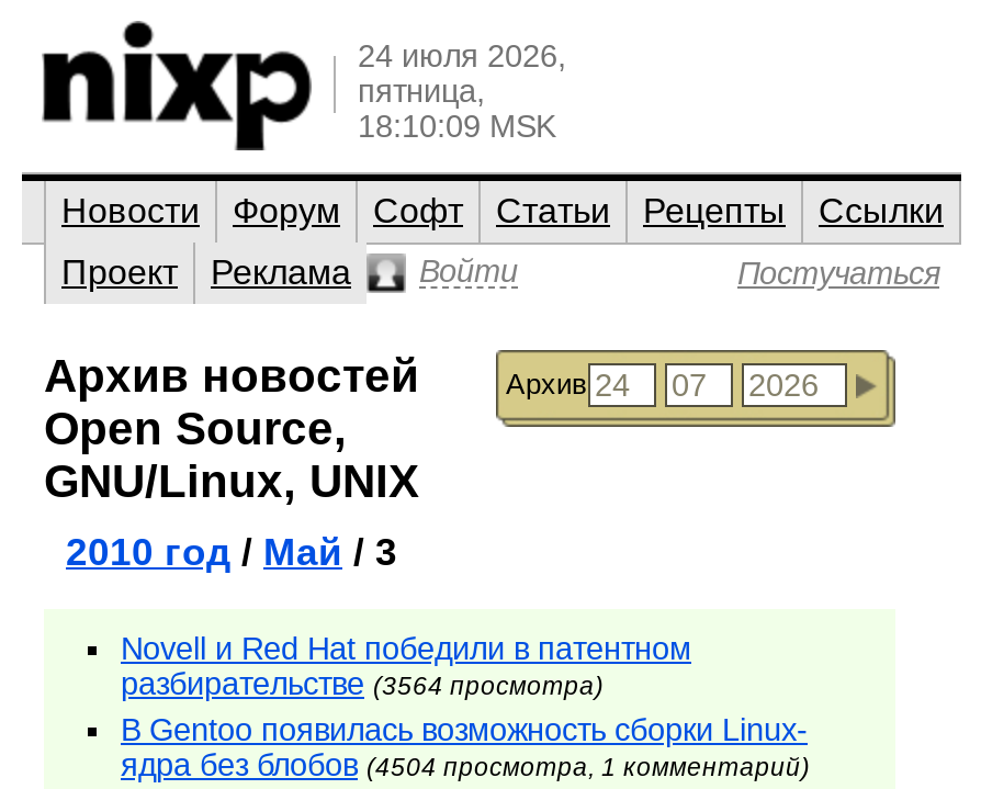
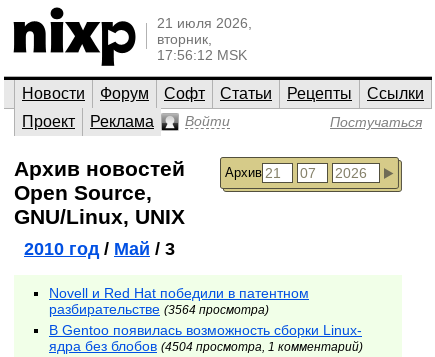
- 24 июля 2026,
- пятница,
- 18:10:09 MSK
+ 21 июля 2026,
+ вторник,
+ 17:56:12 MSK
